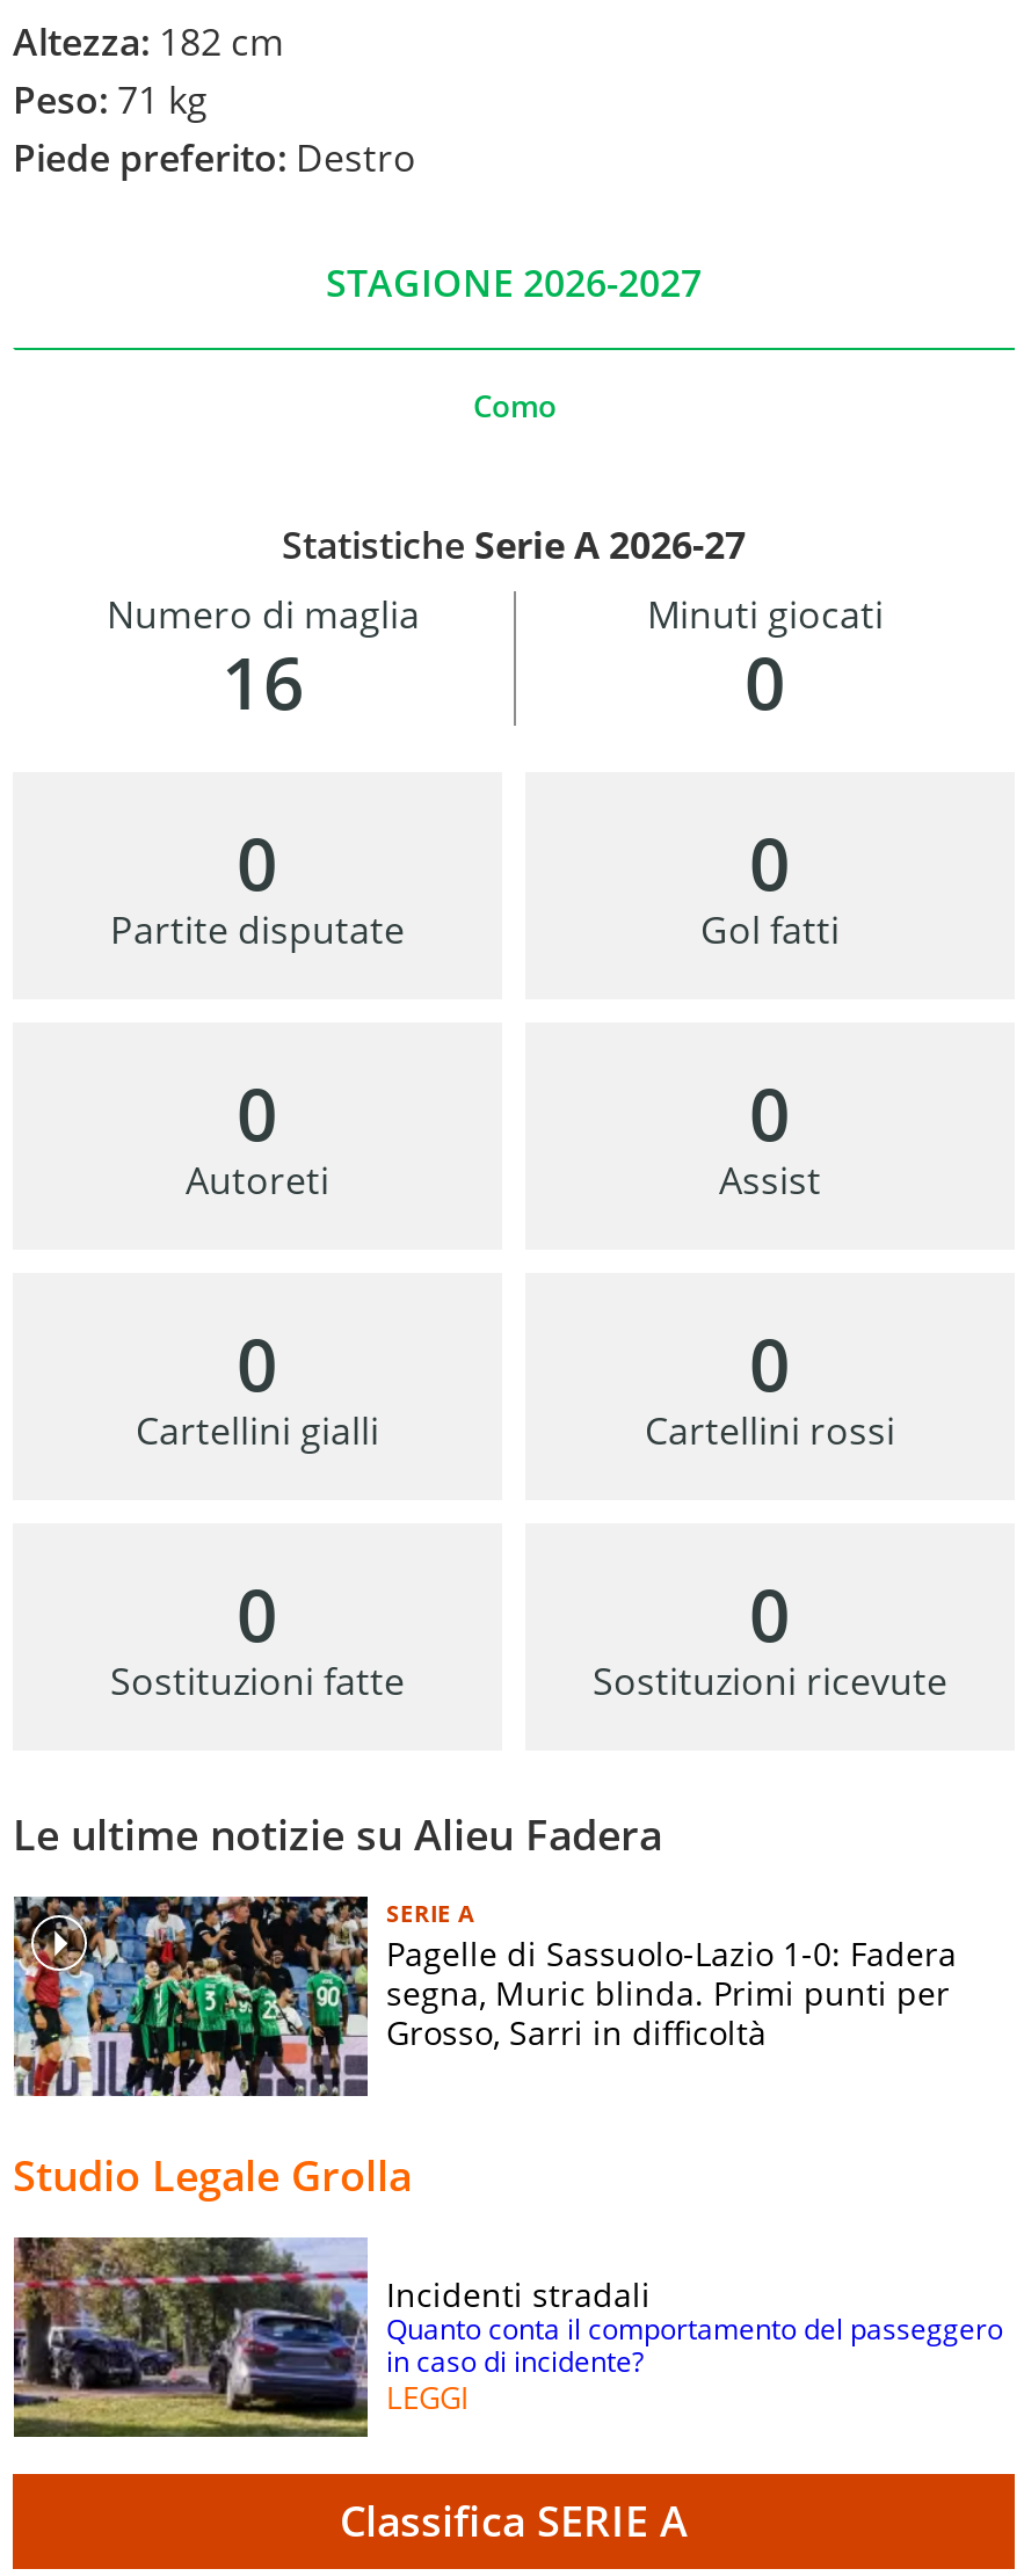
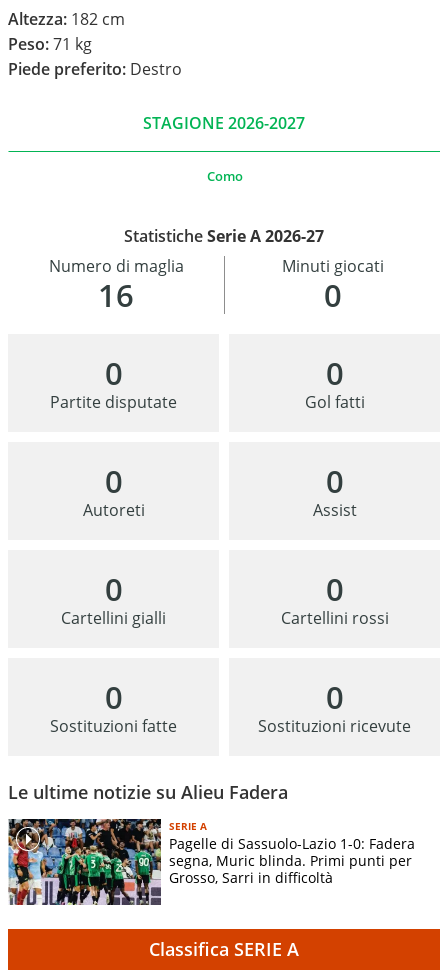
- [image]
- Studio Legale Grolla
- Incidenti stradali
- Quanto conta il comportamento del passeggero
- in caso di incidente?
- LEGGI
